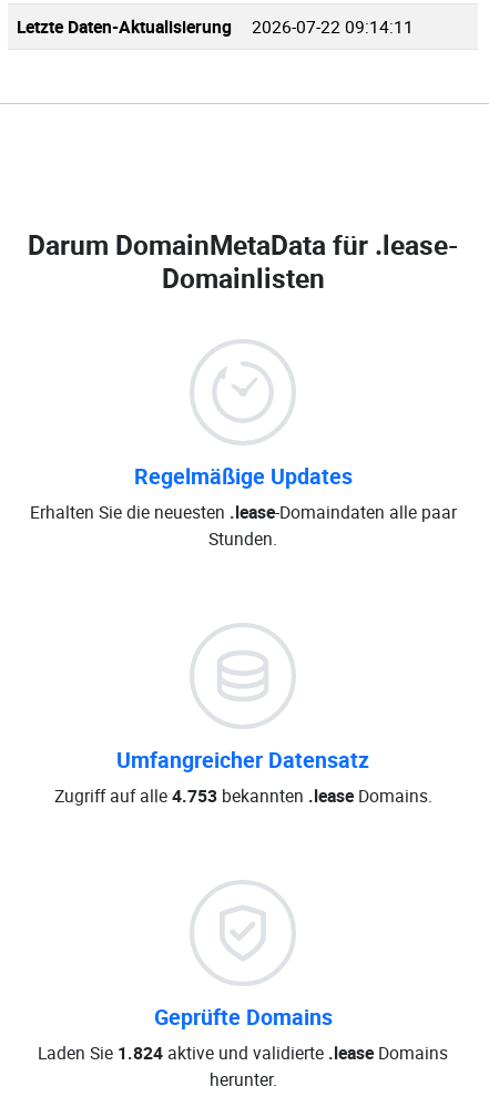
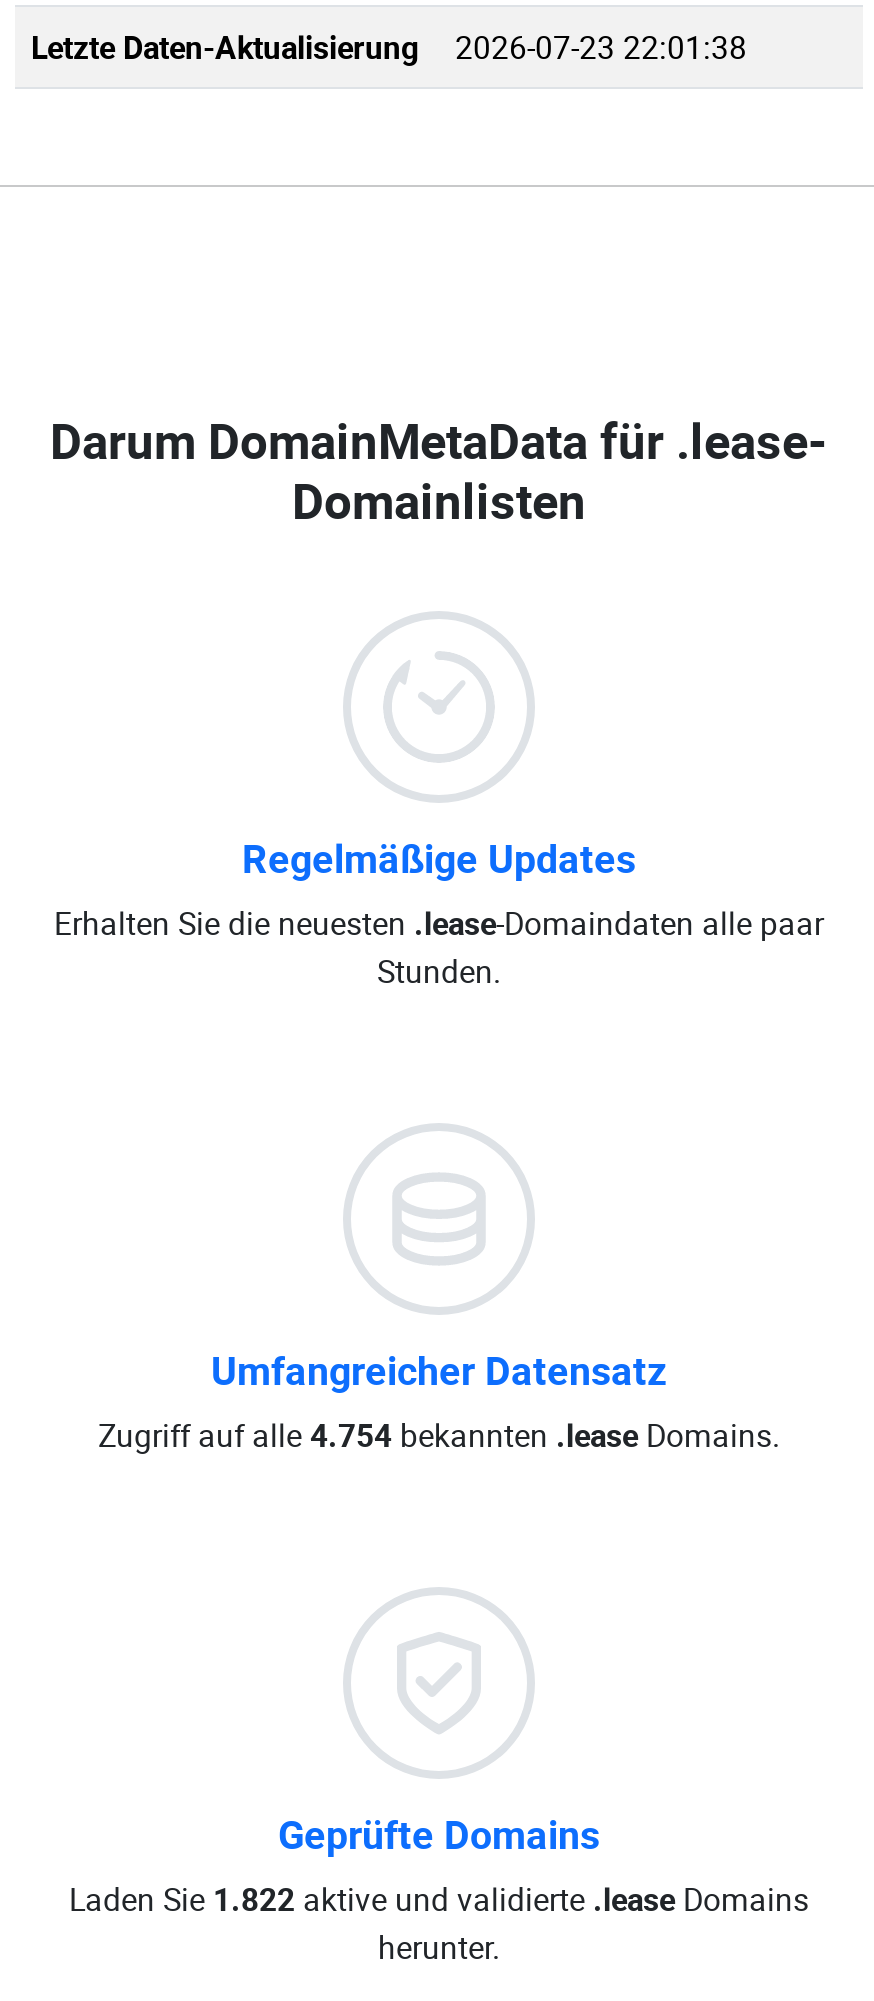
- Letzte Daten-Aktualisierung 2026-07-22 09:14:11
+ Letzte Daten-Aktualisierung 2026-07-23 22:01:38

- Zugriff auf alle 4.753 bekannten.lease Domains.
+ Zugriff auf alle 4.754 bekannten.lease Domains.

- Laden Sie 1.824 aktive und validierte.lease Domains
+ Laden Sie 1.822 aktive und validierte.lease Domains
